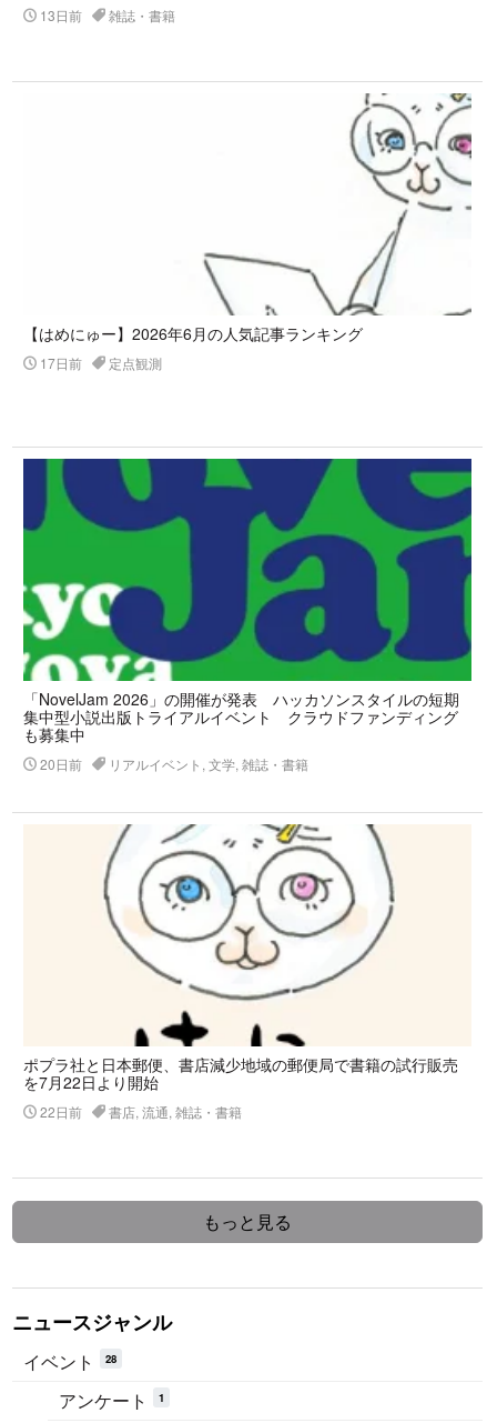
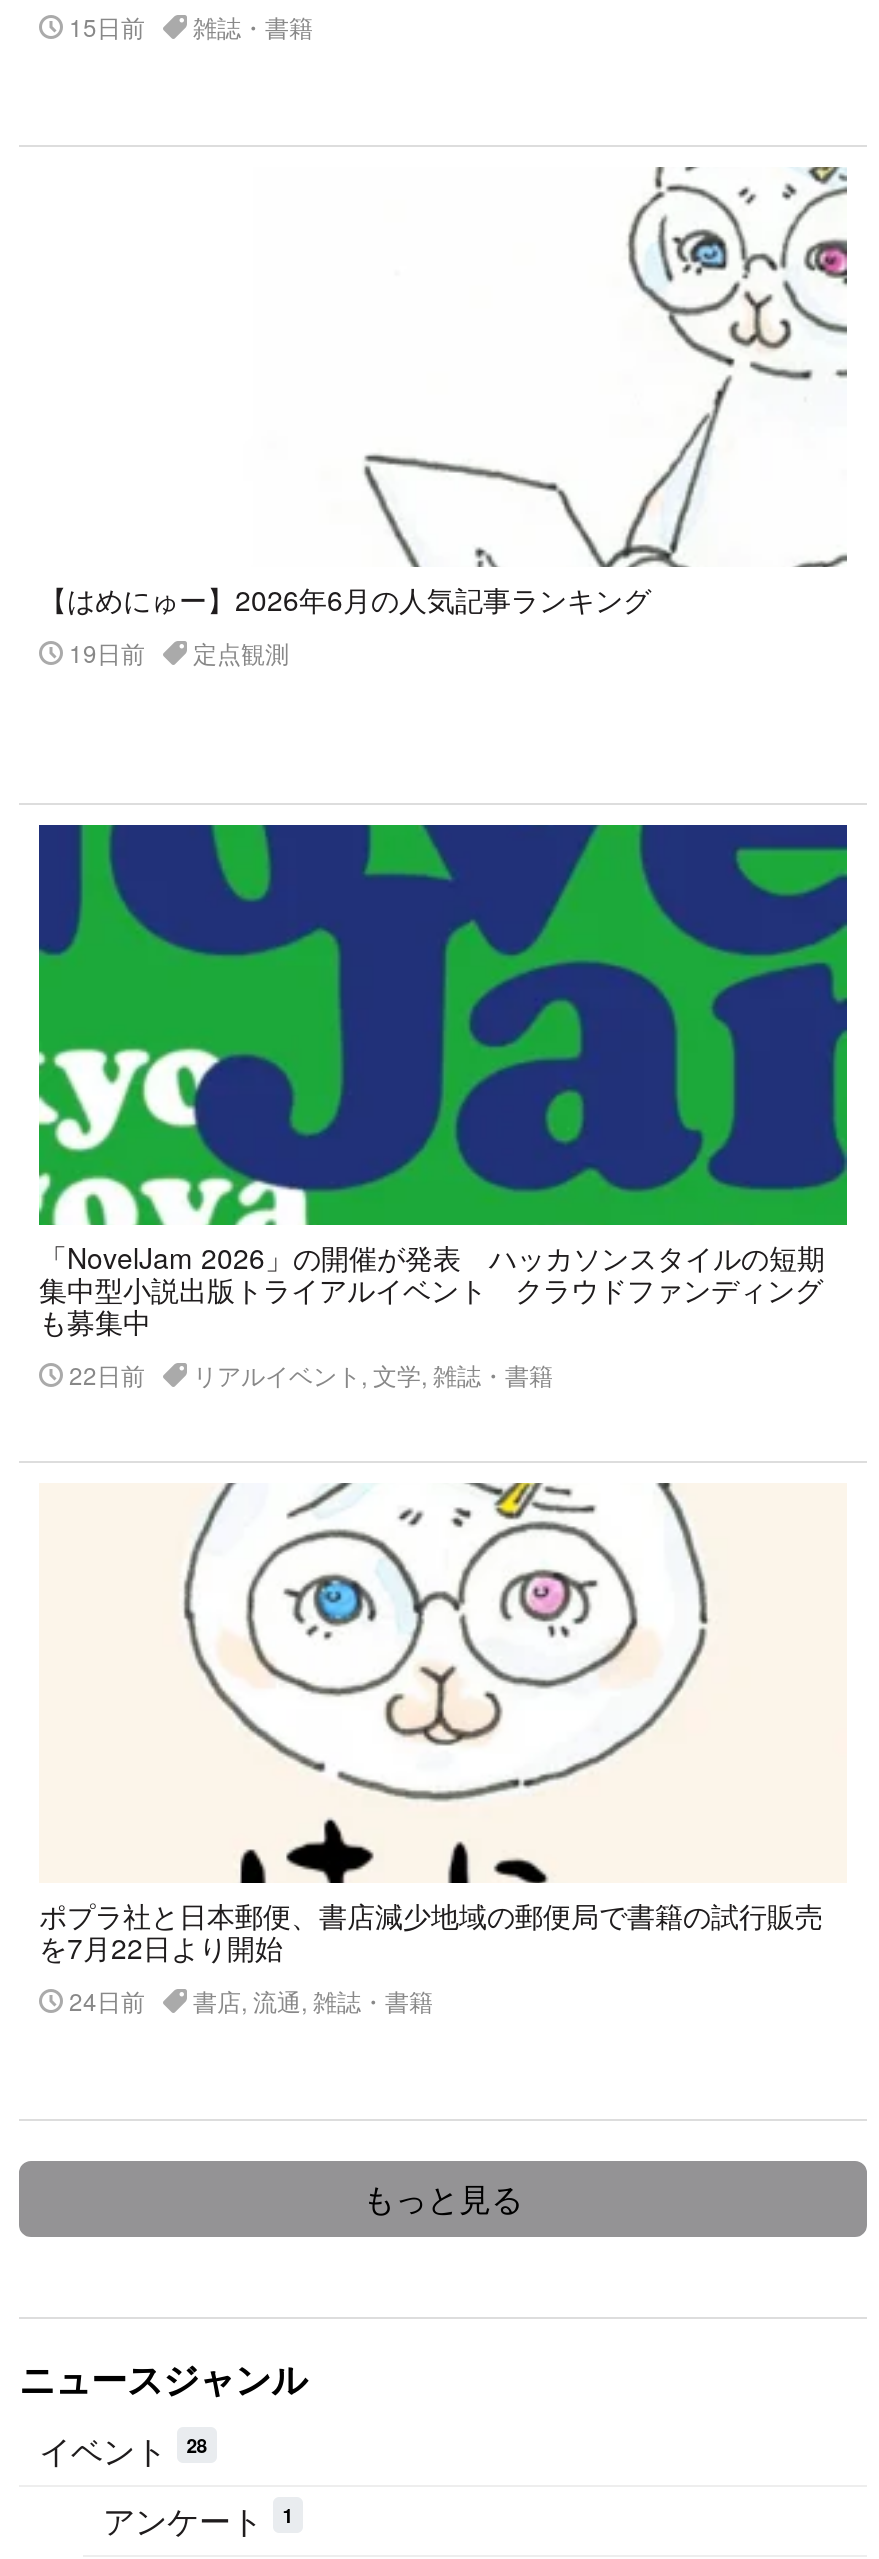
- 13日前 雑誌・書籍
+ 15日前 雑誌・書籍

- 17日前 定点観測
+ 19日前 定点観測

- 20日前 リアルイベント, 文学, 雑誌・書籍
+ 22日前 リアルイベント, 文学, 雑誌・書籍

- 22日前 書店, 流通, 雑誌・書籍
+ 24日前 書店, 流通, 雑誌・書籍
